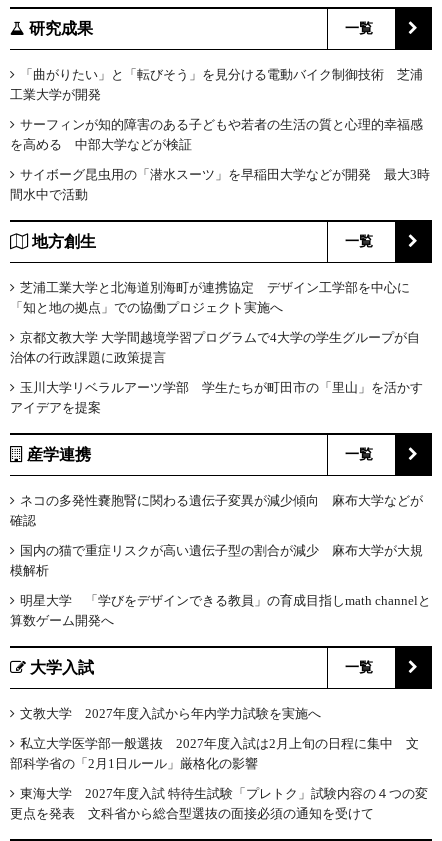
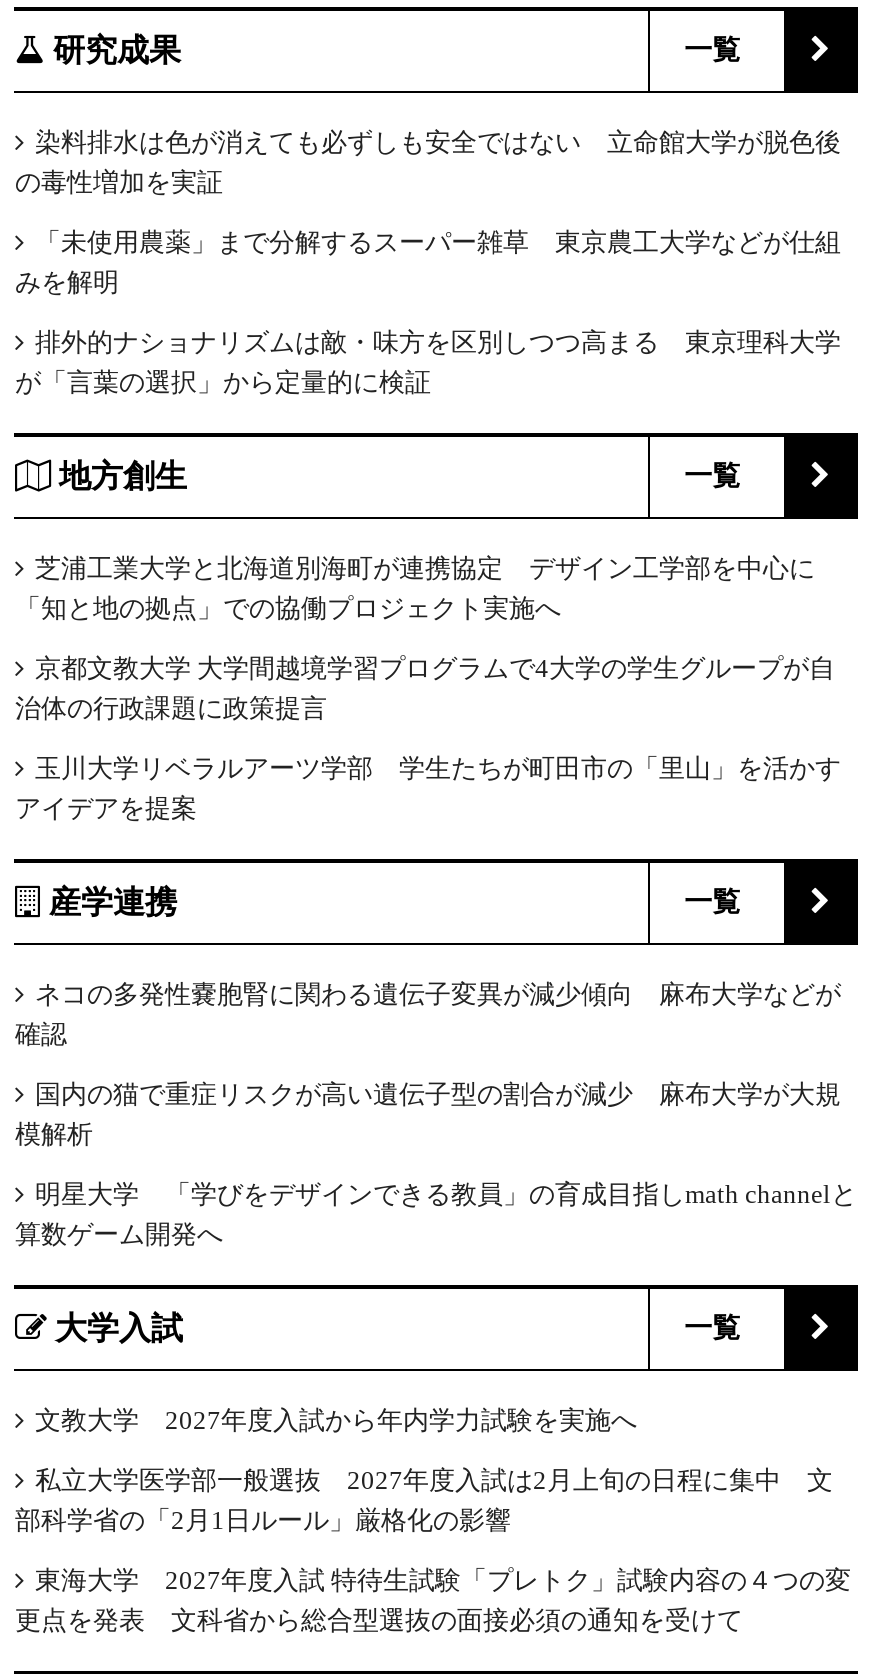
- 「曲がりたい」と「転びそう」を見分ける電動バイク制御技術 芝浦
- 工業大学が開発
+ 染料排水は色が消えても必ずしも安全ではない 立命館大学が脱色後
+ の毒性増加を実証

- サーフィンが知的障害のある子どもや若者の生活の質と心理的幸福感
- を高める 中部大学などが検証
+ 「未使用農薬」まで分解するスーパー雑草 東京農工大学などが仕組
+ みを解明

- サイボーグ昆虫用の「潜水スーツ」を早稲田大学などが開発 最大3時
- 間水中で活動
+ 排外的ナショナリズムは敵・味方を区別しつつ高まる 東京理科大学
+ が「言葉の選択」から定量的に検証
